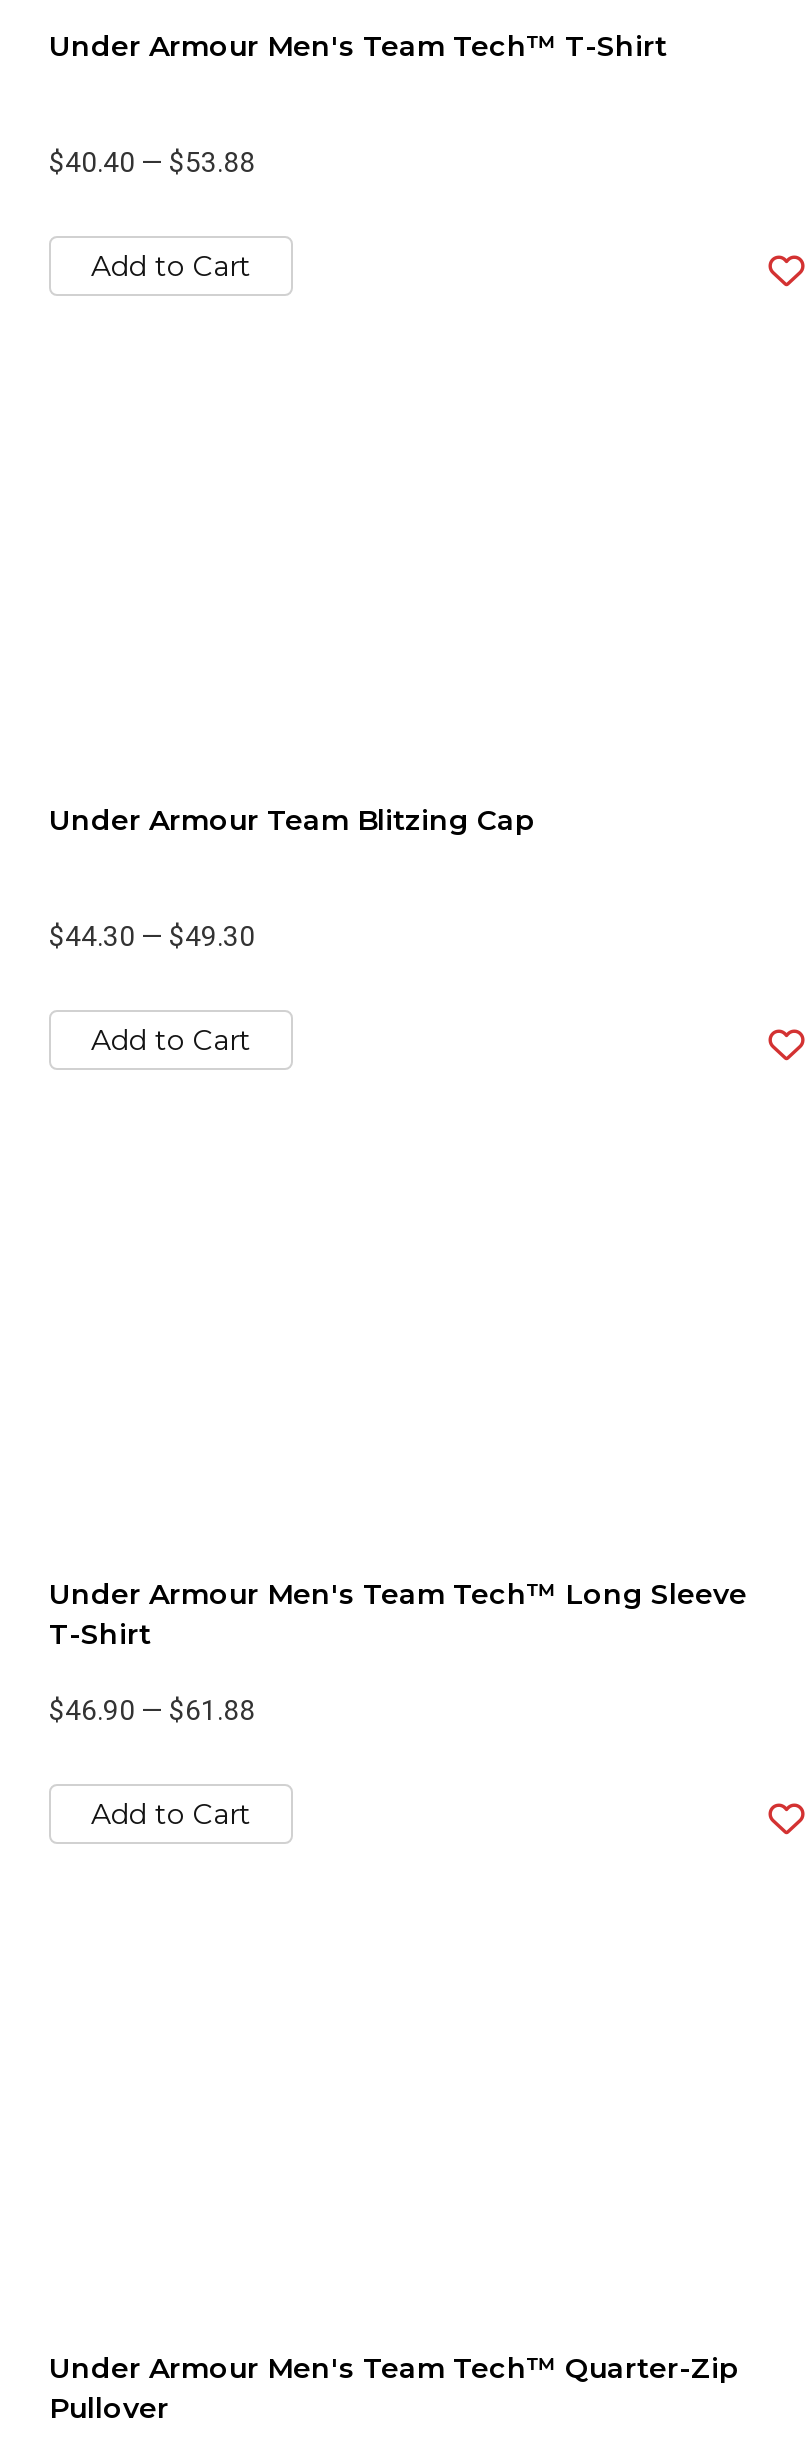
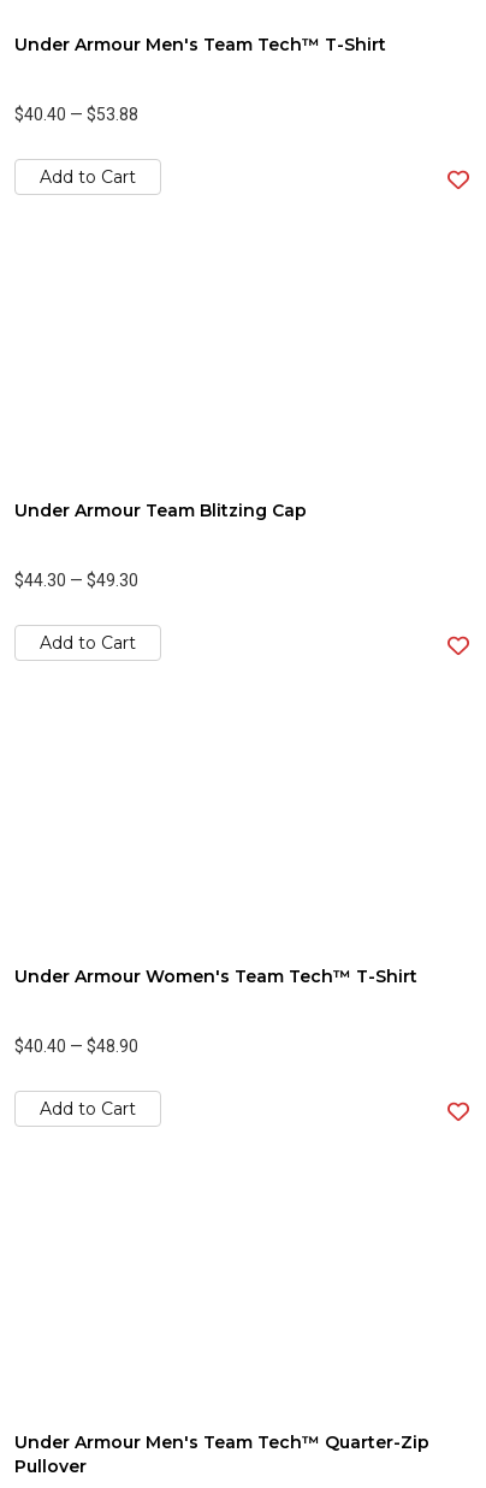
- Under Armour Men's Team Tech™ Long Sleeve
- T-Shirt
+ Under Armour Women's Team Tech™ T-Shirt

- $46.90 — $61.88
+ $40.40 — $48.90
